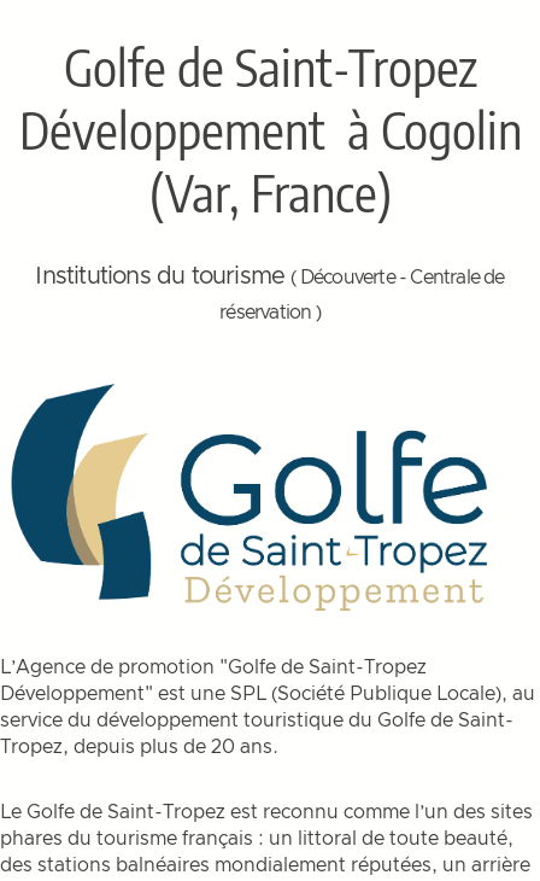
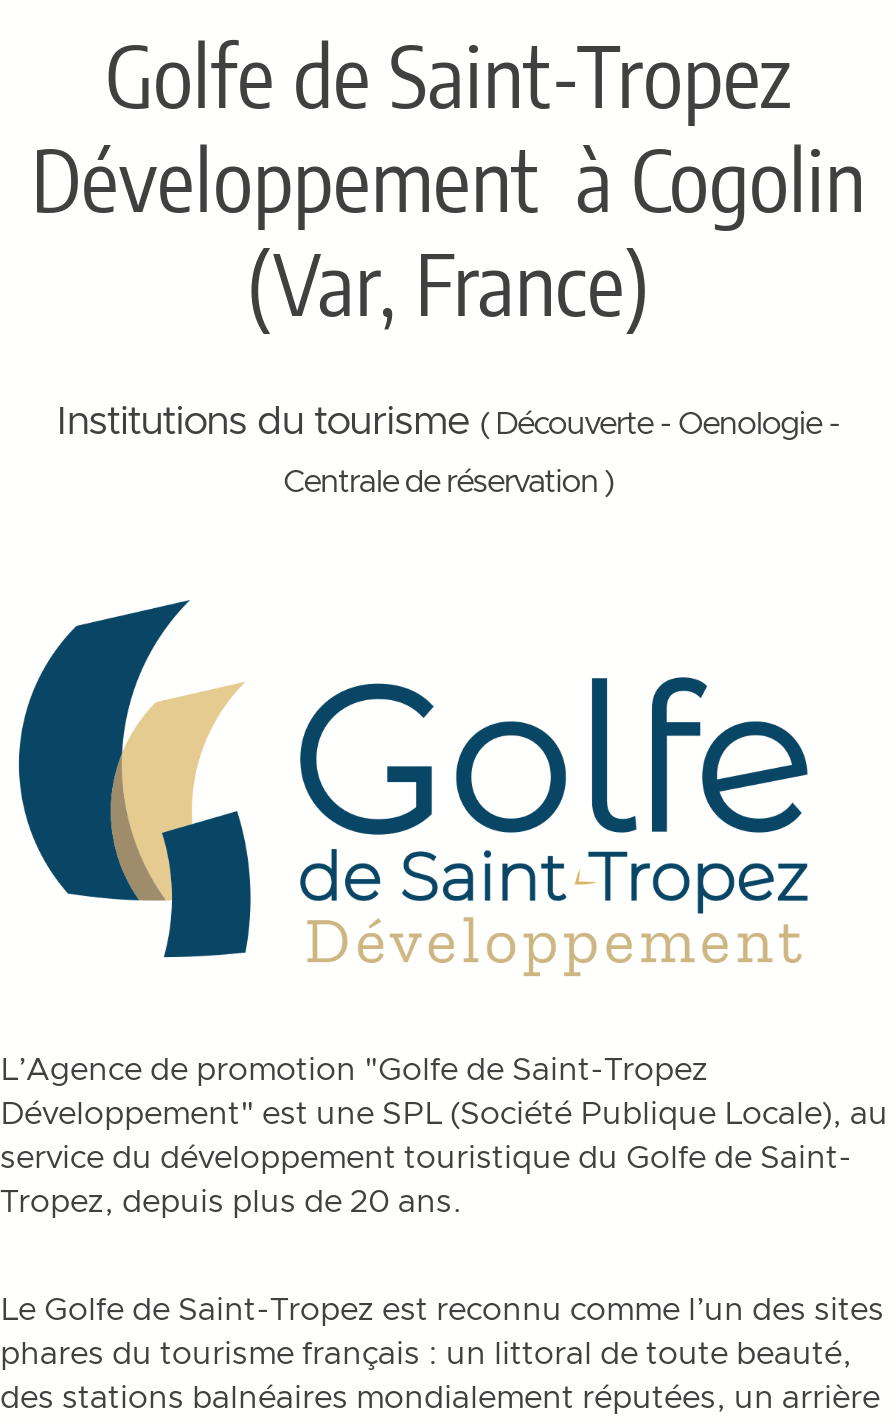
- Institutions du tourisme ( Découverte - Centrale de
+ Institutions du tourisme ( Découverte - Oenologie -

- réservation )
+ Centrale de réservation )
